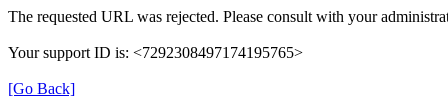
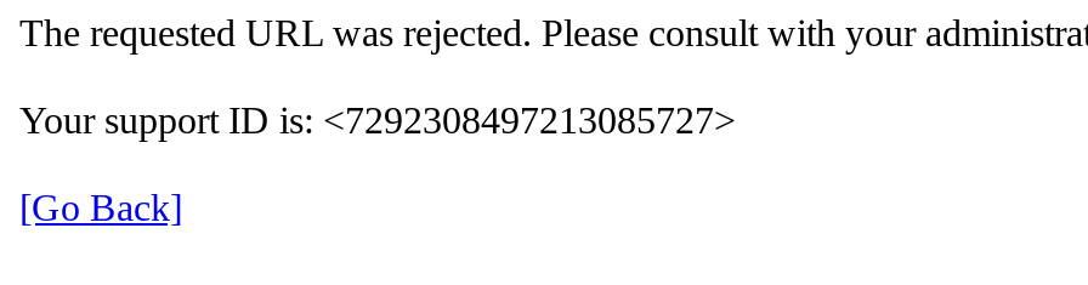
- Your support ID is: <7292308497174195765>
+ Your support ID is: <7292308497213085727>
